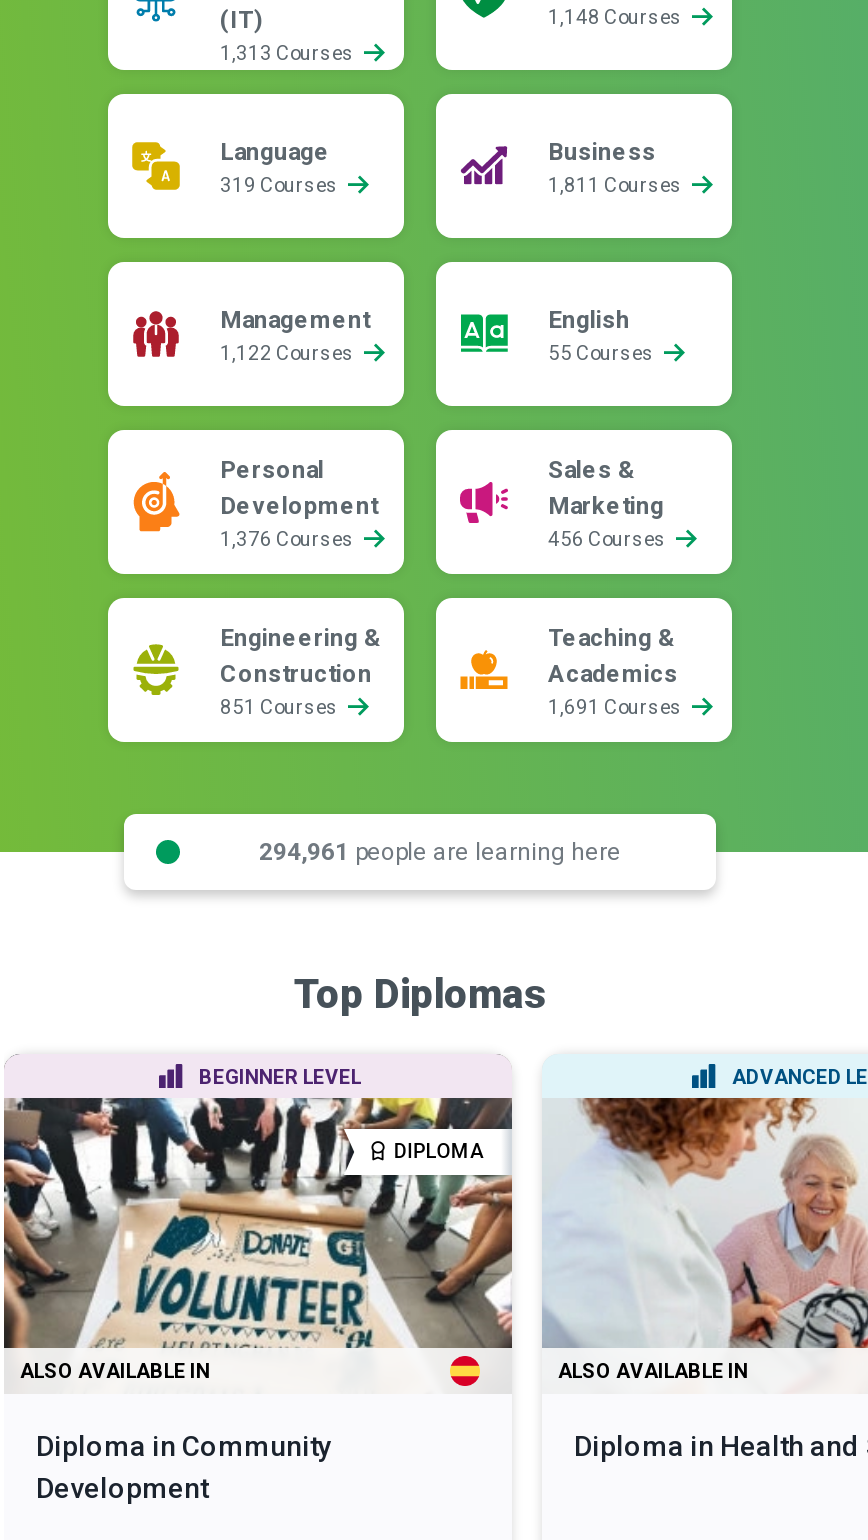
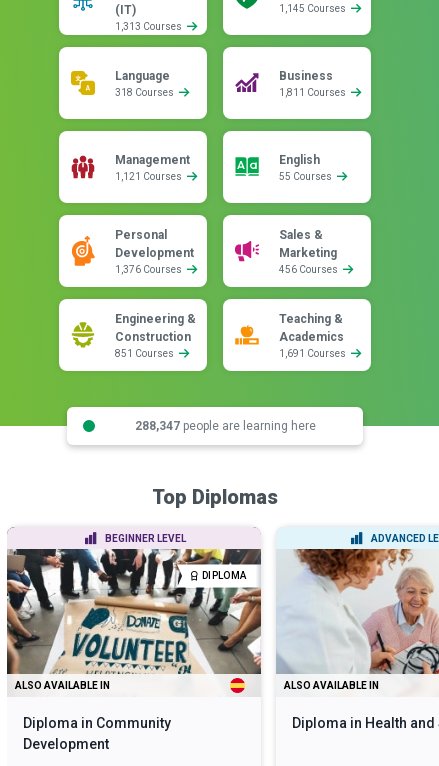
- 1,148 Courses
+ 1,145 Courses

- 319 Courses
+ 318 Courses

- 1,122 Courses
+ 1,121 Courses

- 294,961 people are learning here
+ 288,347 people are learning here
